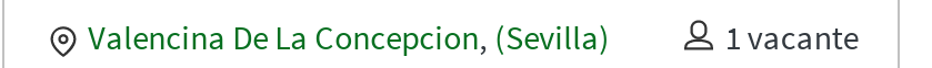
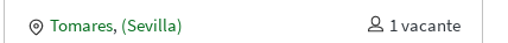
- Valencina De La Concepcion, (Sevilla)
+ Tomares, (Sevilla)
